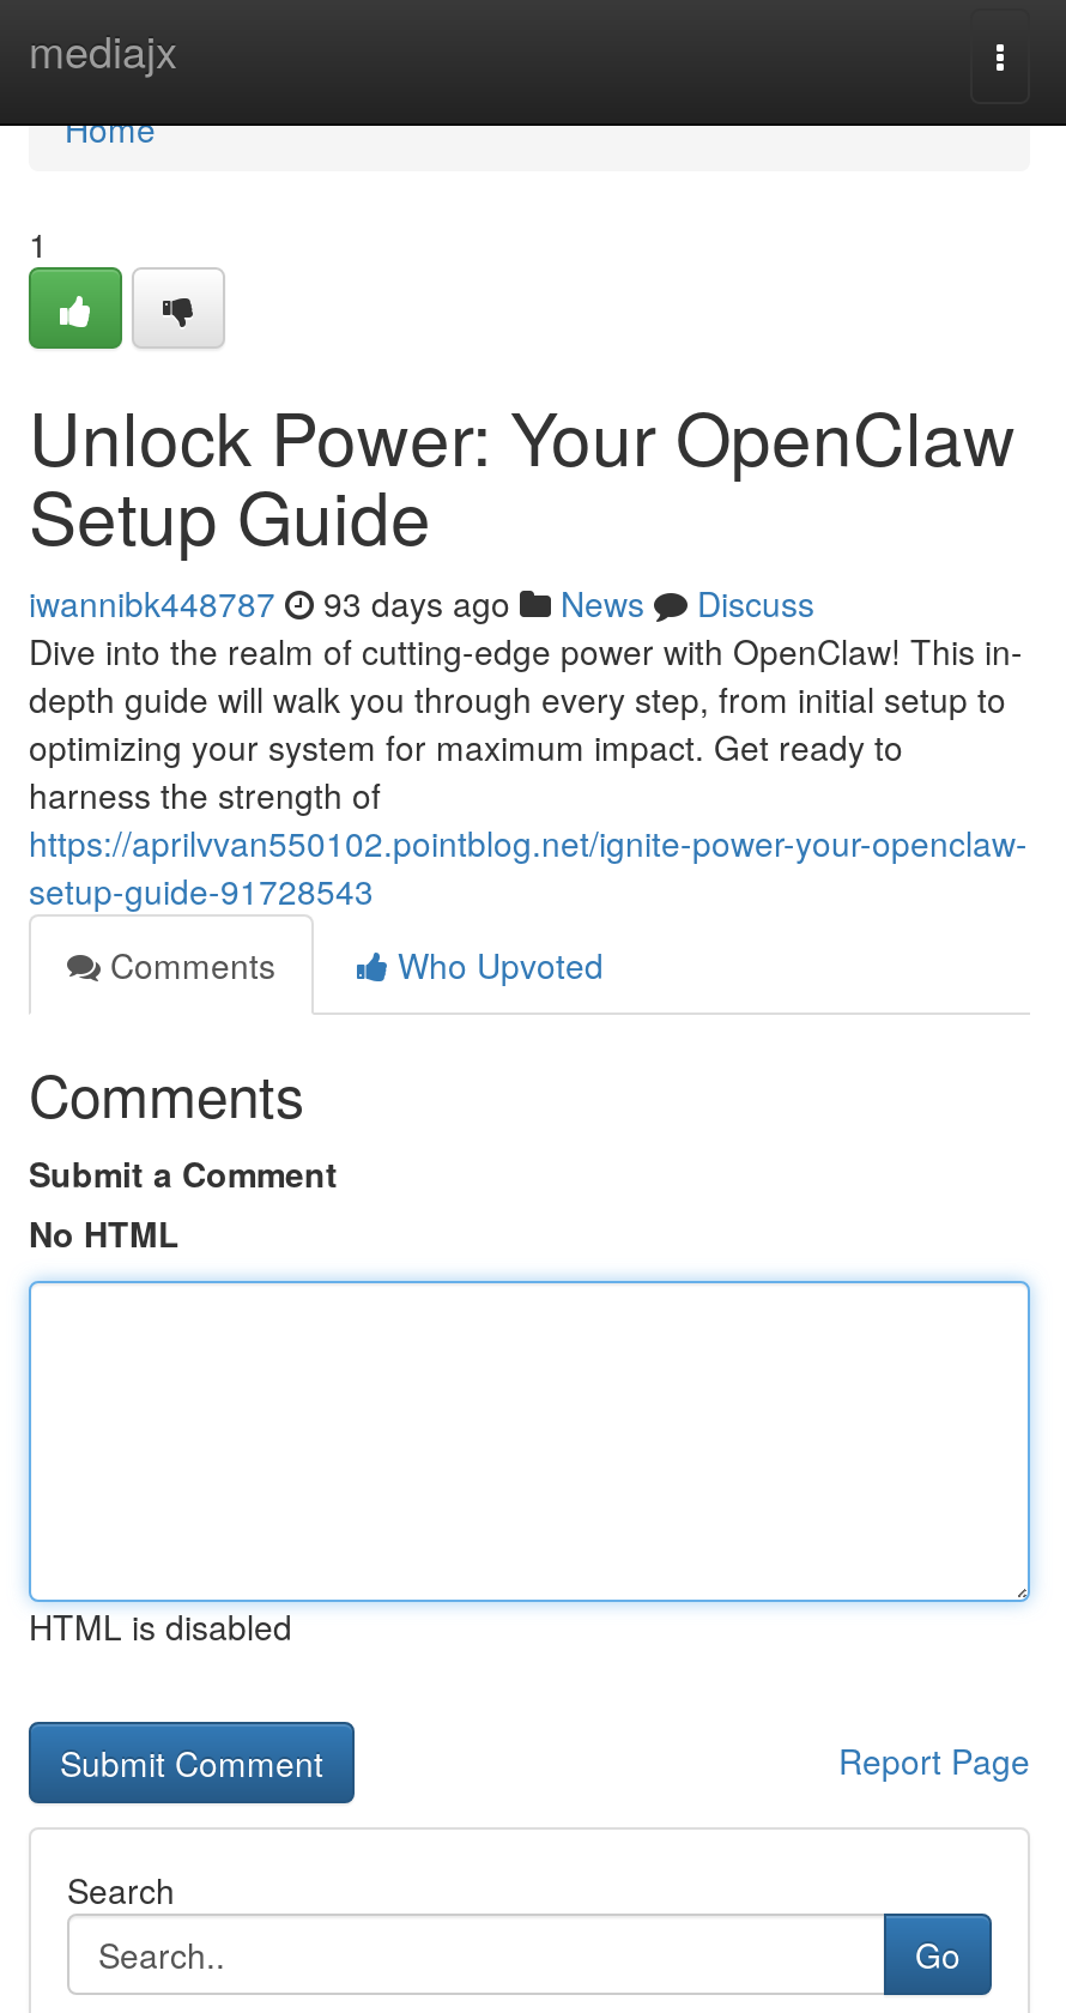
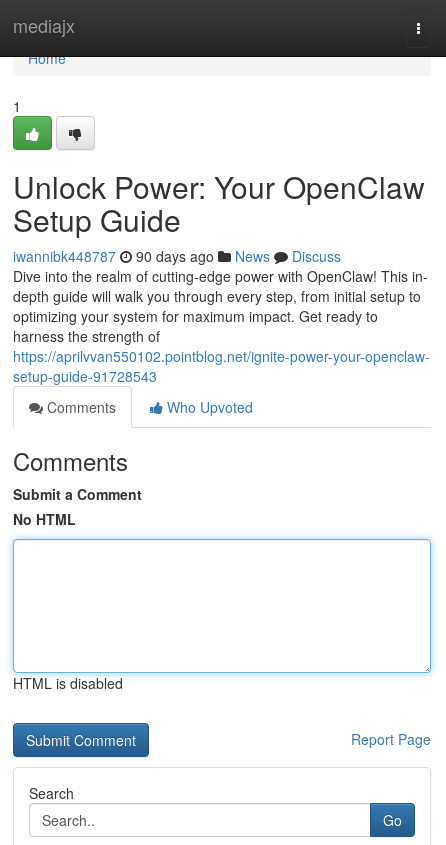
- iwannibk448787 93 days ago News Discuss
+ iwannibk448787 90 days ago News Discuss
